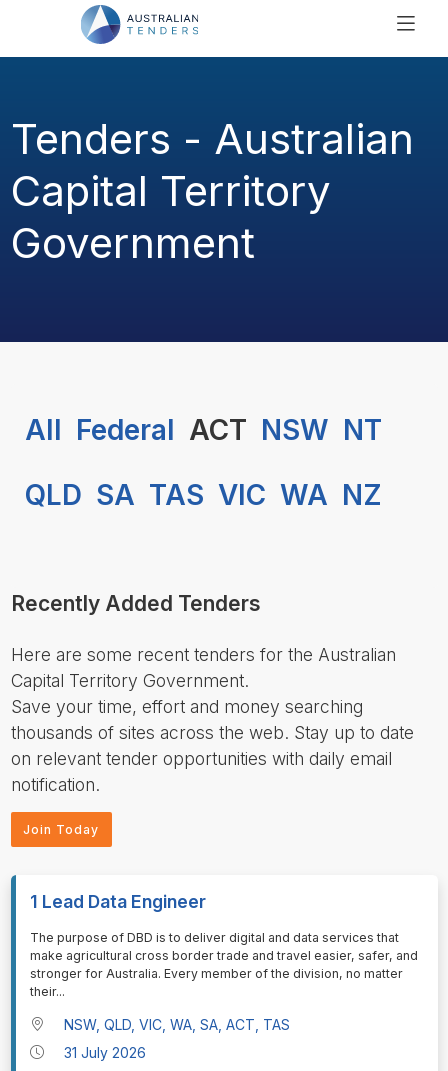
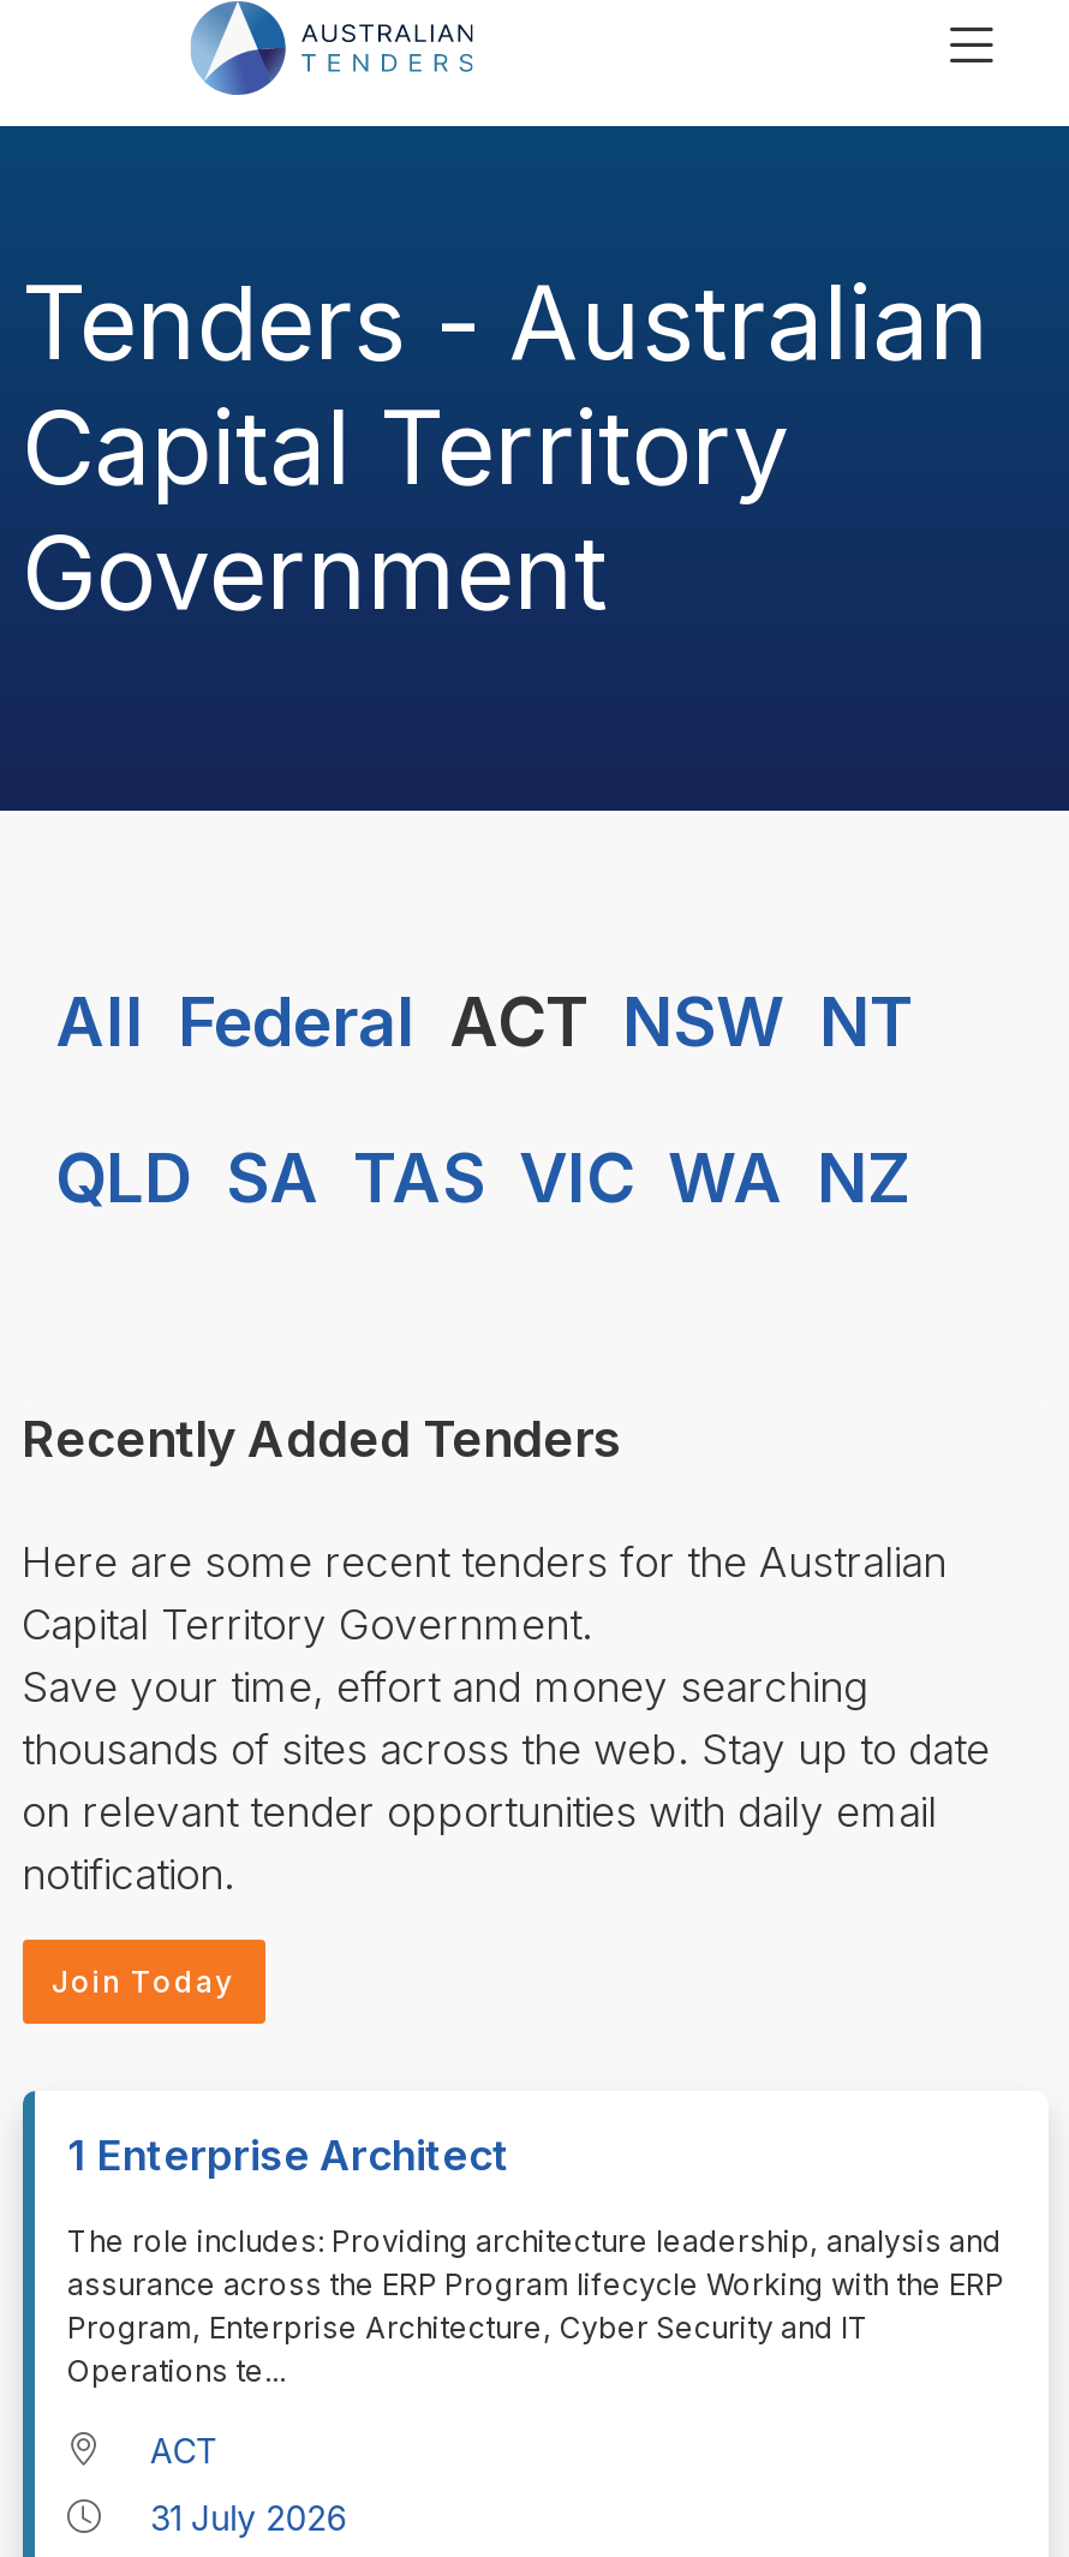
- 1 Lead Data Engineer
+ 1 Enterprise Architect

- The purpose of DBD is to deliver digital and data services that
- make agricultural cross border trade and travel easier, safer, and
- stronger for Australia. Every member of the division, no matter
- their...
+ The role includes: Providing architecture leadership, analysis and
+ assurance across the ERP Program lifecycle Working with the ERP
+ Program, Enterprise Architecture, Cyber Security and IT
+ Operations te...

- NSW, QLD, VIC, WA, SA, ACT, TAS
+ ACT
